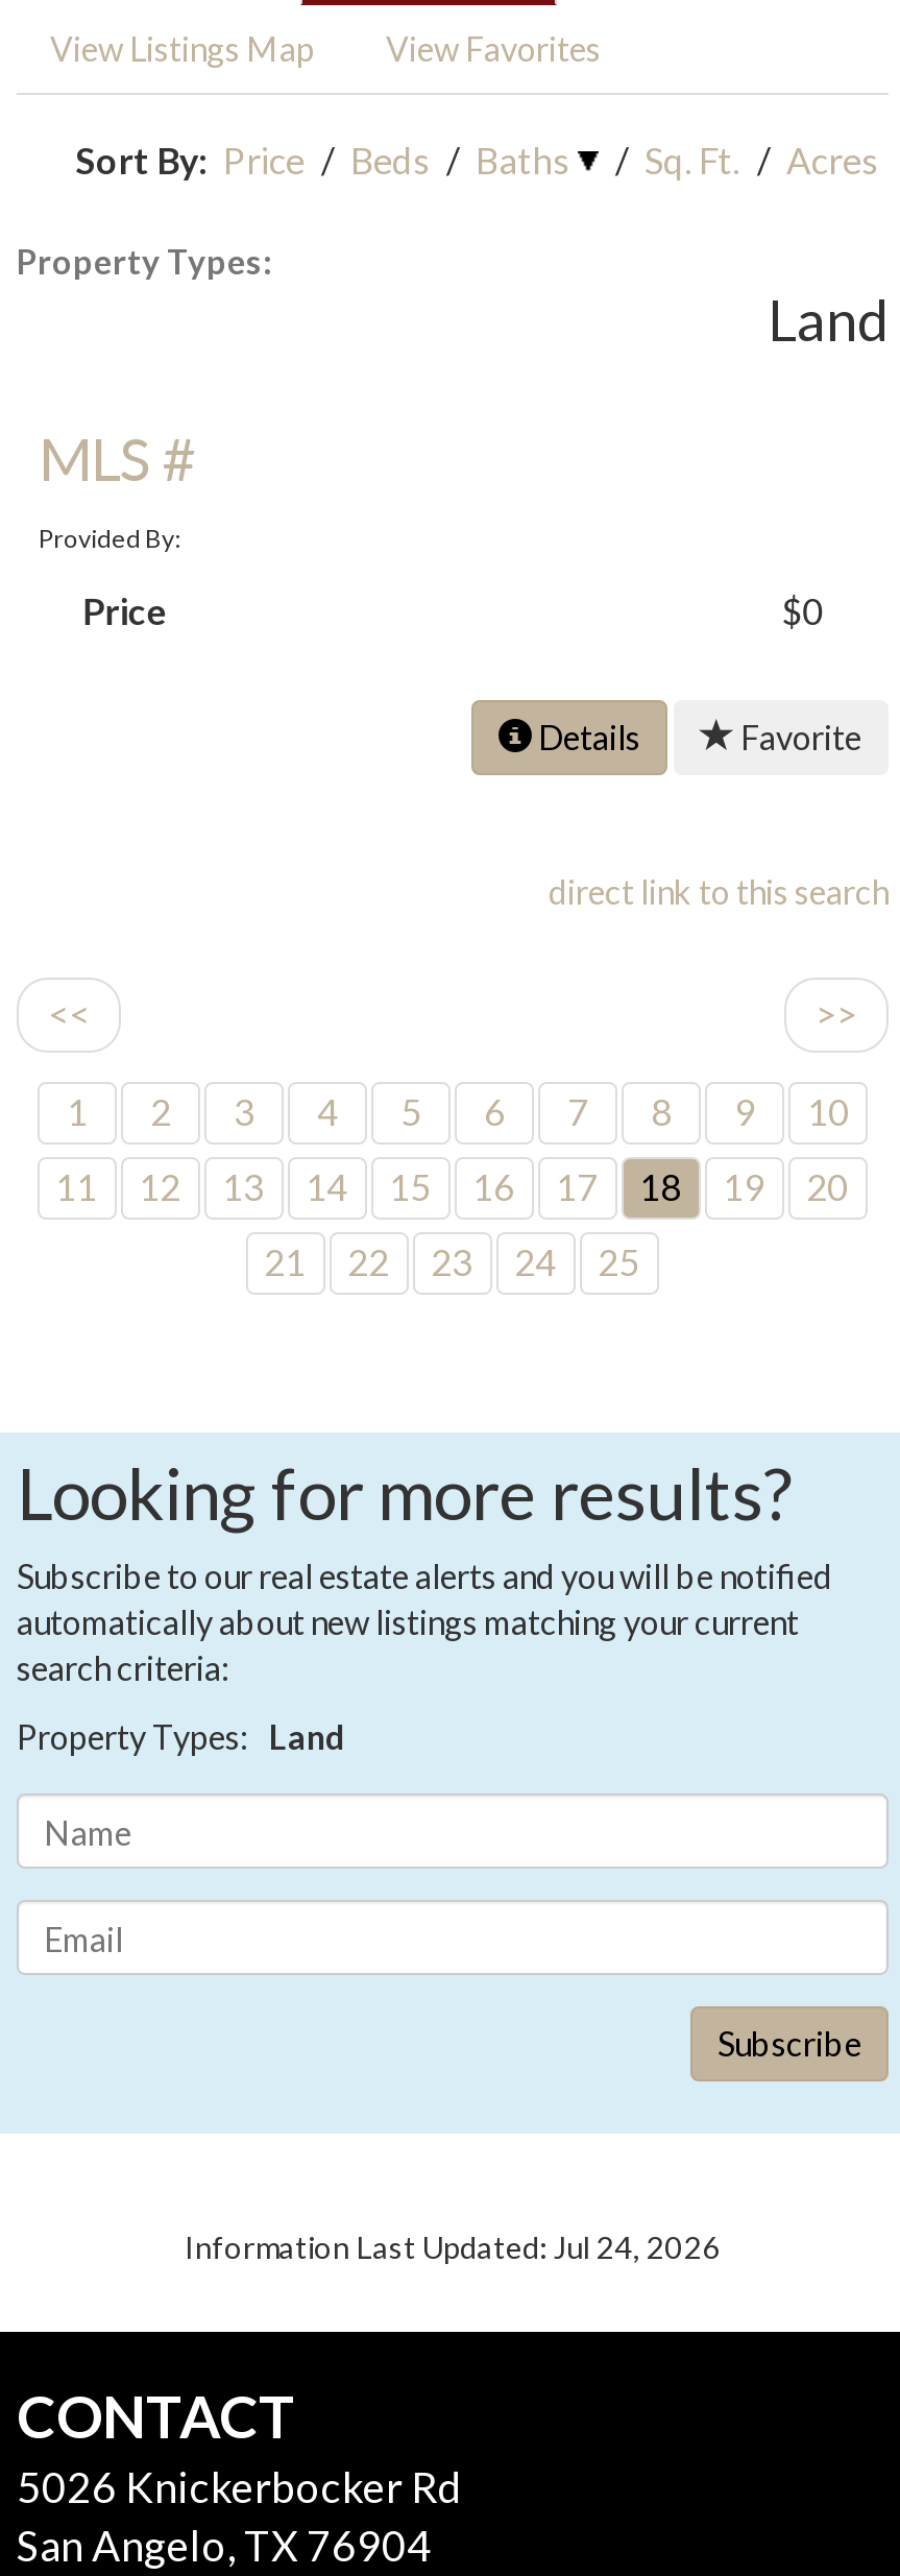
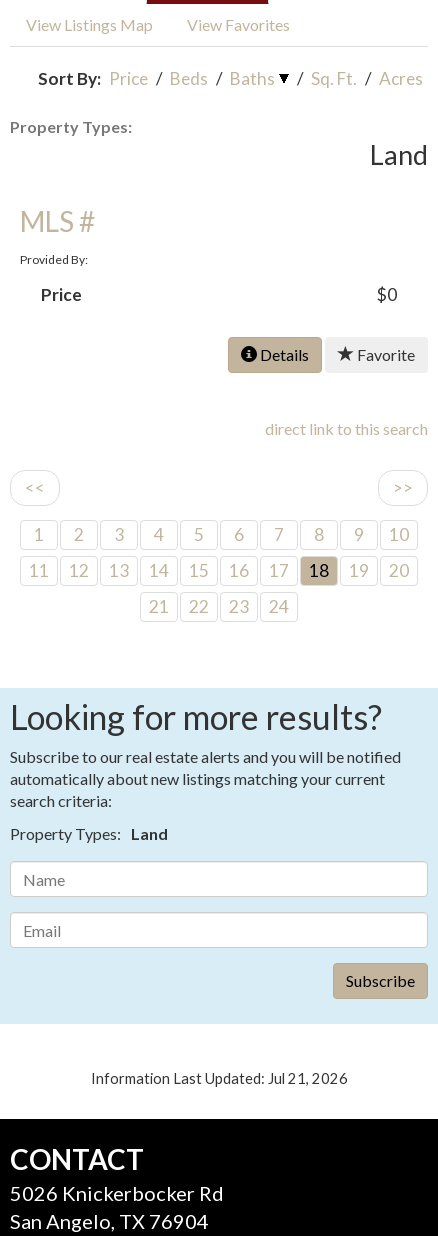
- 25

- Information Last Updated: Jul 24, 2026
+ Information Last Updated: Jul 21, 2026
